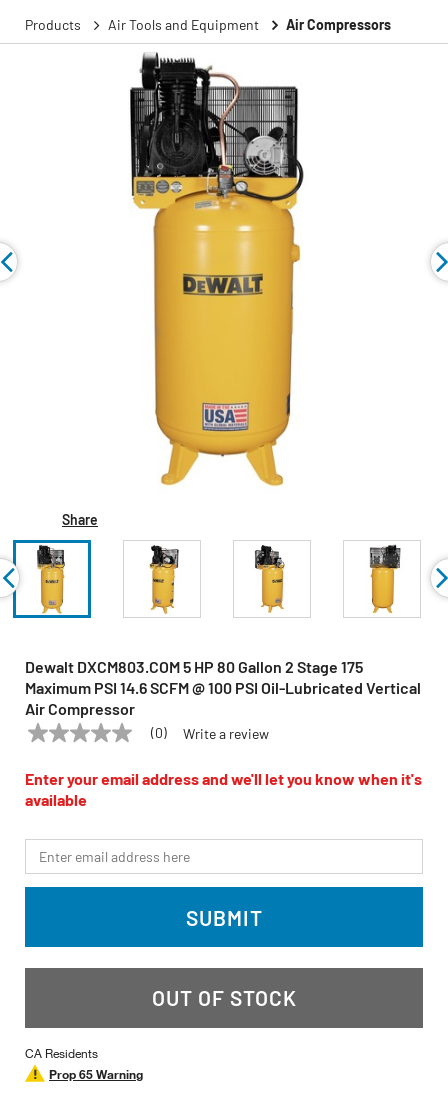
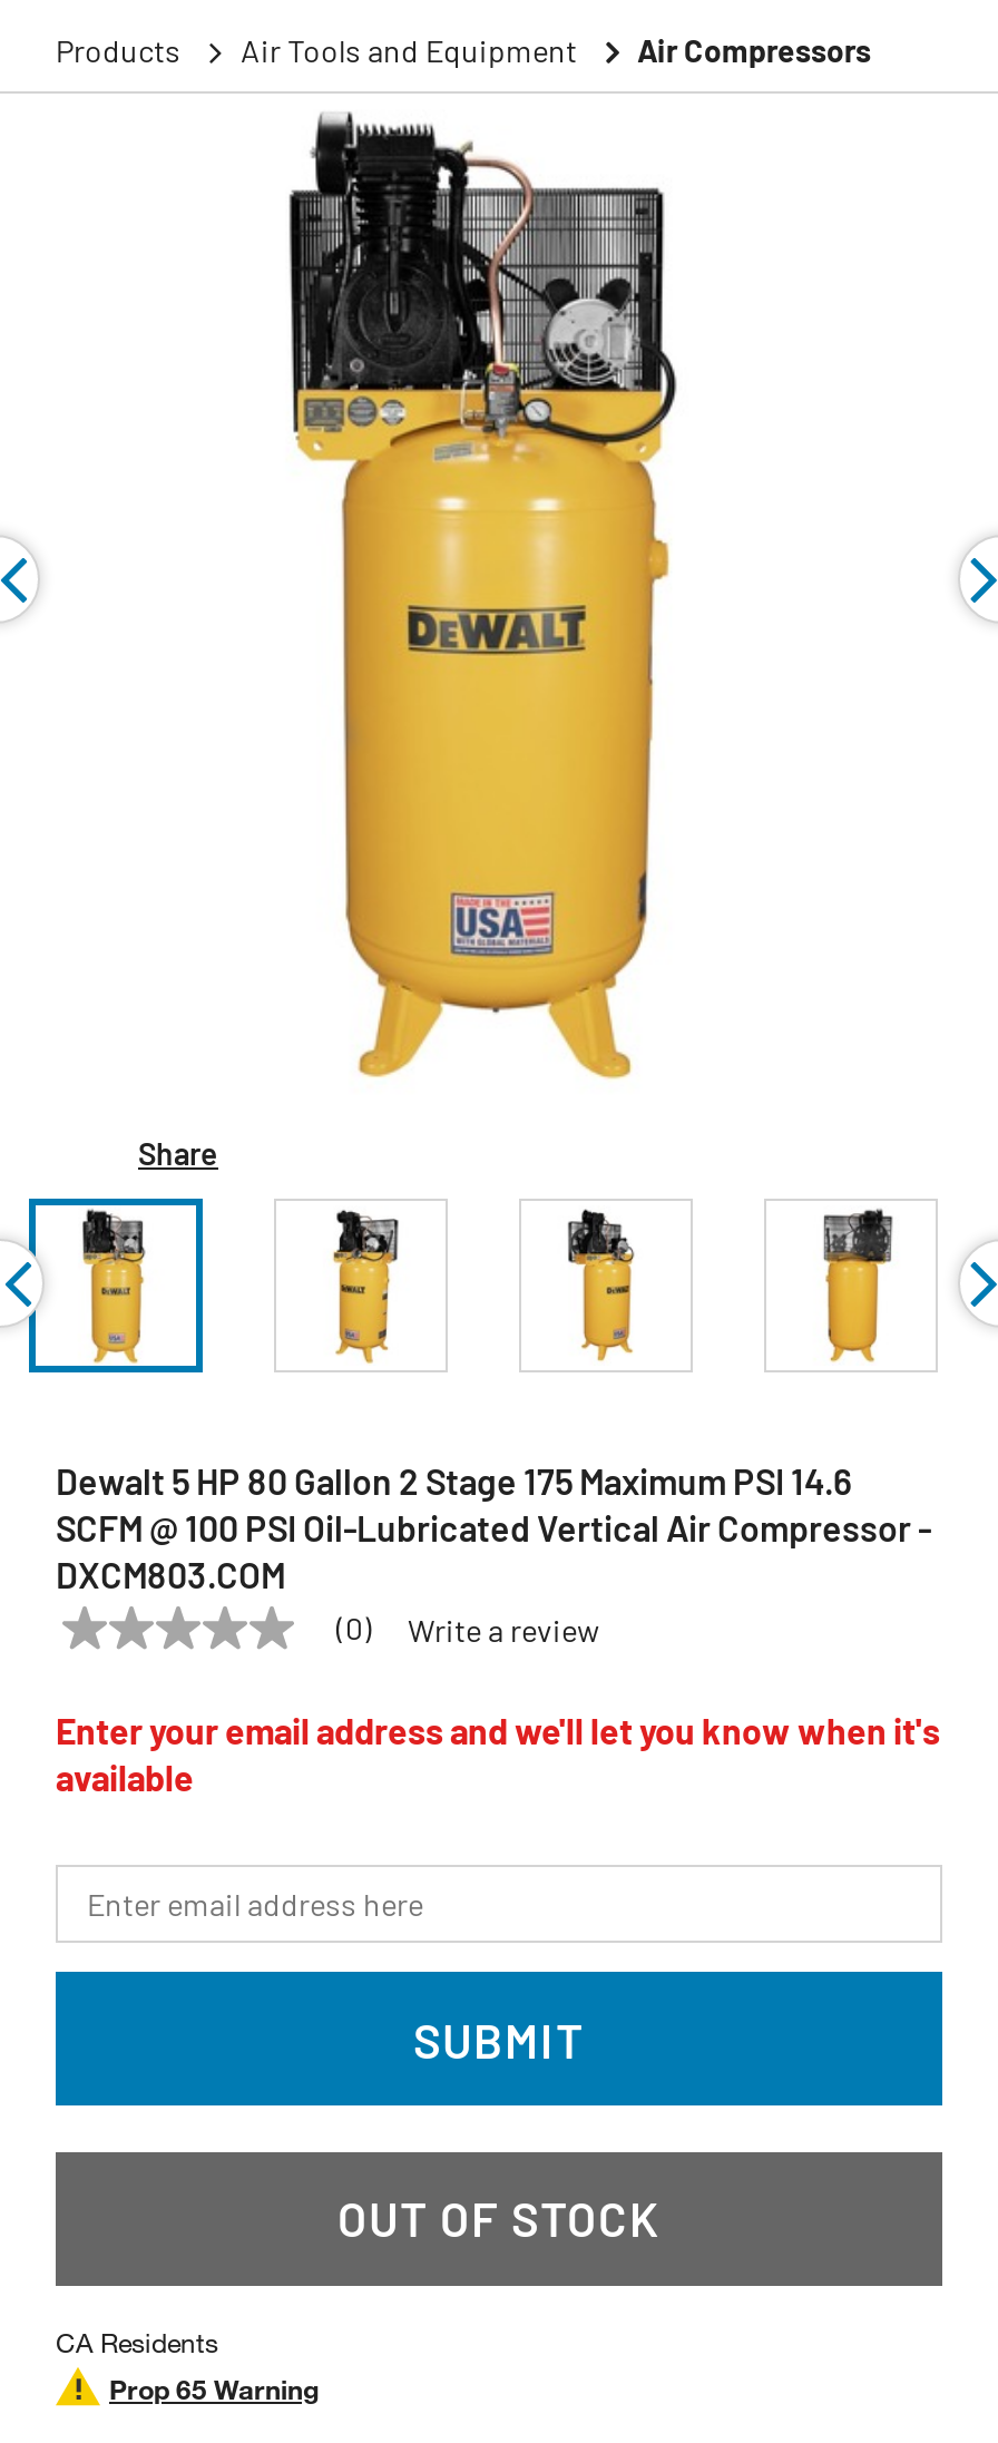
- Dewalt DXCM803.COM 5 HP 80 Gallon 2 Stage 175
- Maximum PSI 14.6 SCFM @ 100 PSI Oil-Lubricated Vertical
- Air Compressor
+ Dewalt 5 HP 80 Gallon 2 Stage 175 Maximum PSI 14.6
+ SCFM @ 100 PSI Oil-Lubricated Vertical Air Compressor -
+ DXCM803.COM
